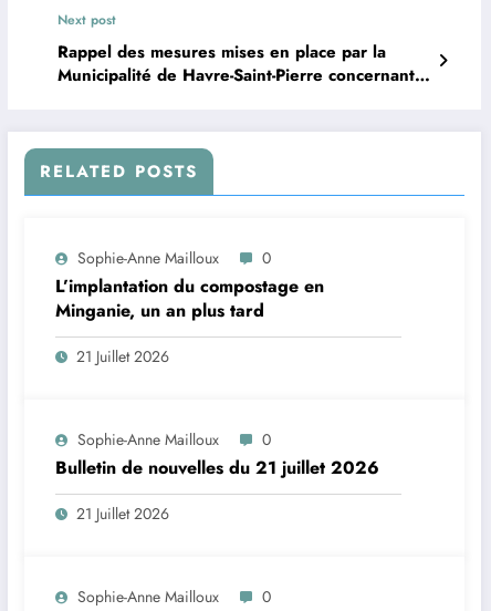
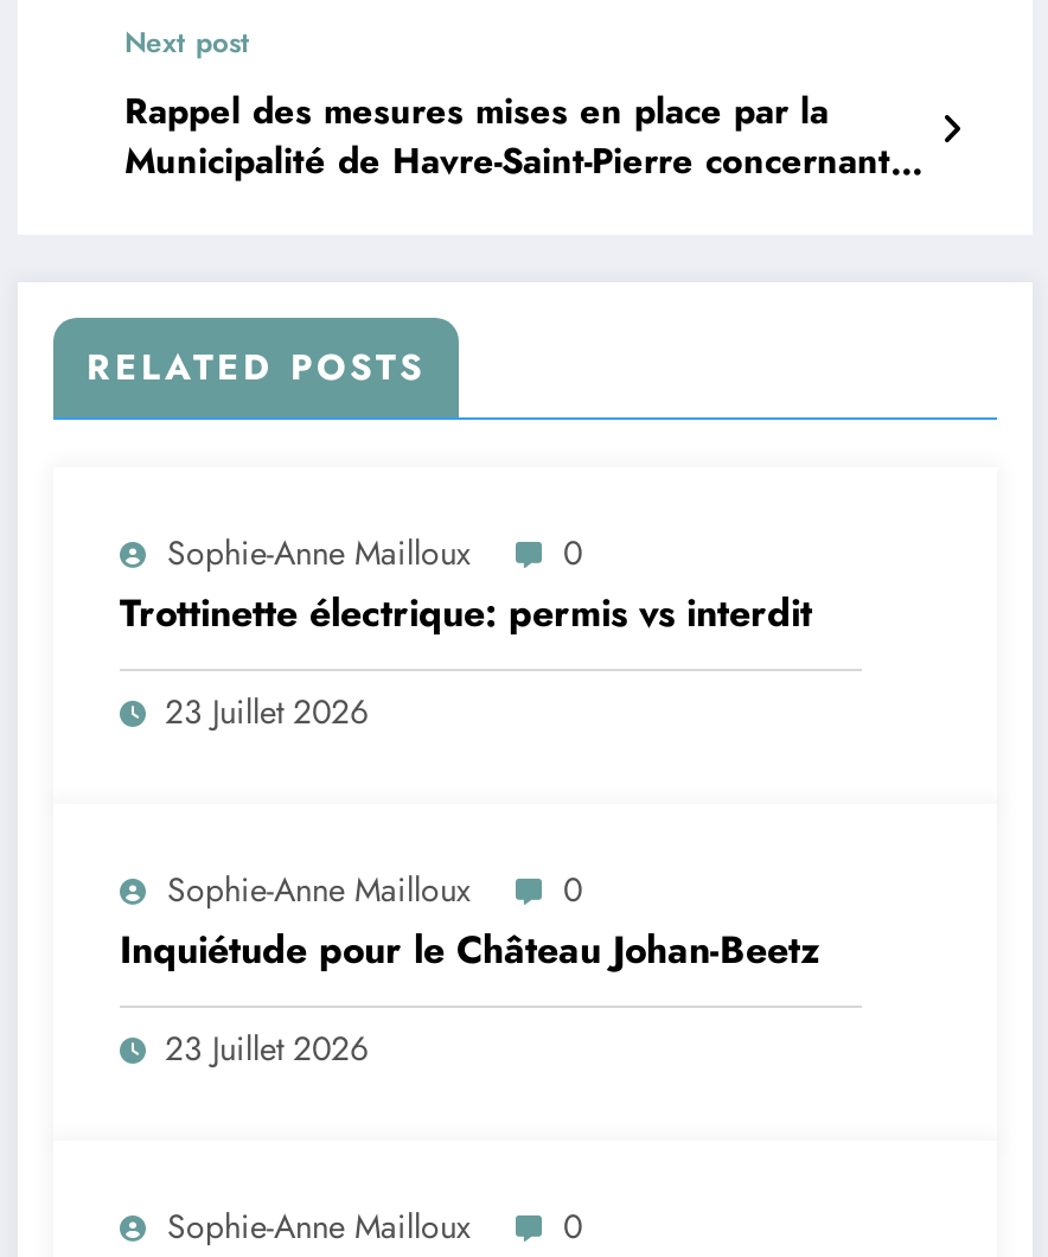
- L’implantation du compostage en
- Minganie, un an plus tard
+ Trottinette électrique: permis vs interdit

- 21 Juillet 2026
+ 23 Juillet 2026

- Bulletin de nouvelles du 21 juillet 2026
+ Inquiétude pour le Château Johan-Beetz

- 21 Juillet 2026
+ 23 Juillet 2026
